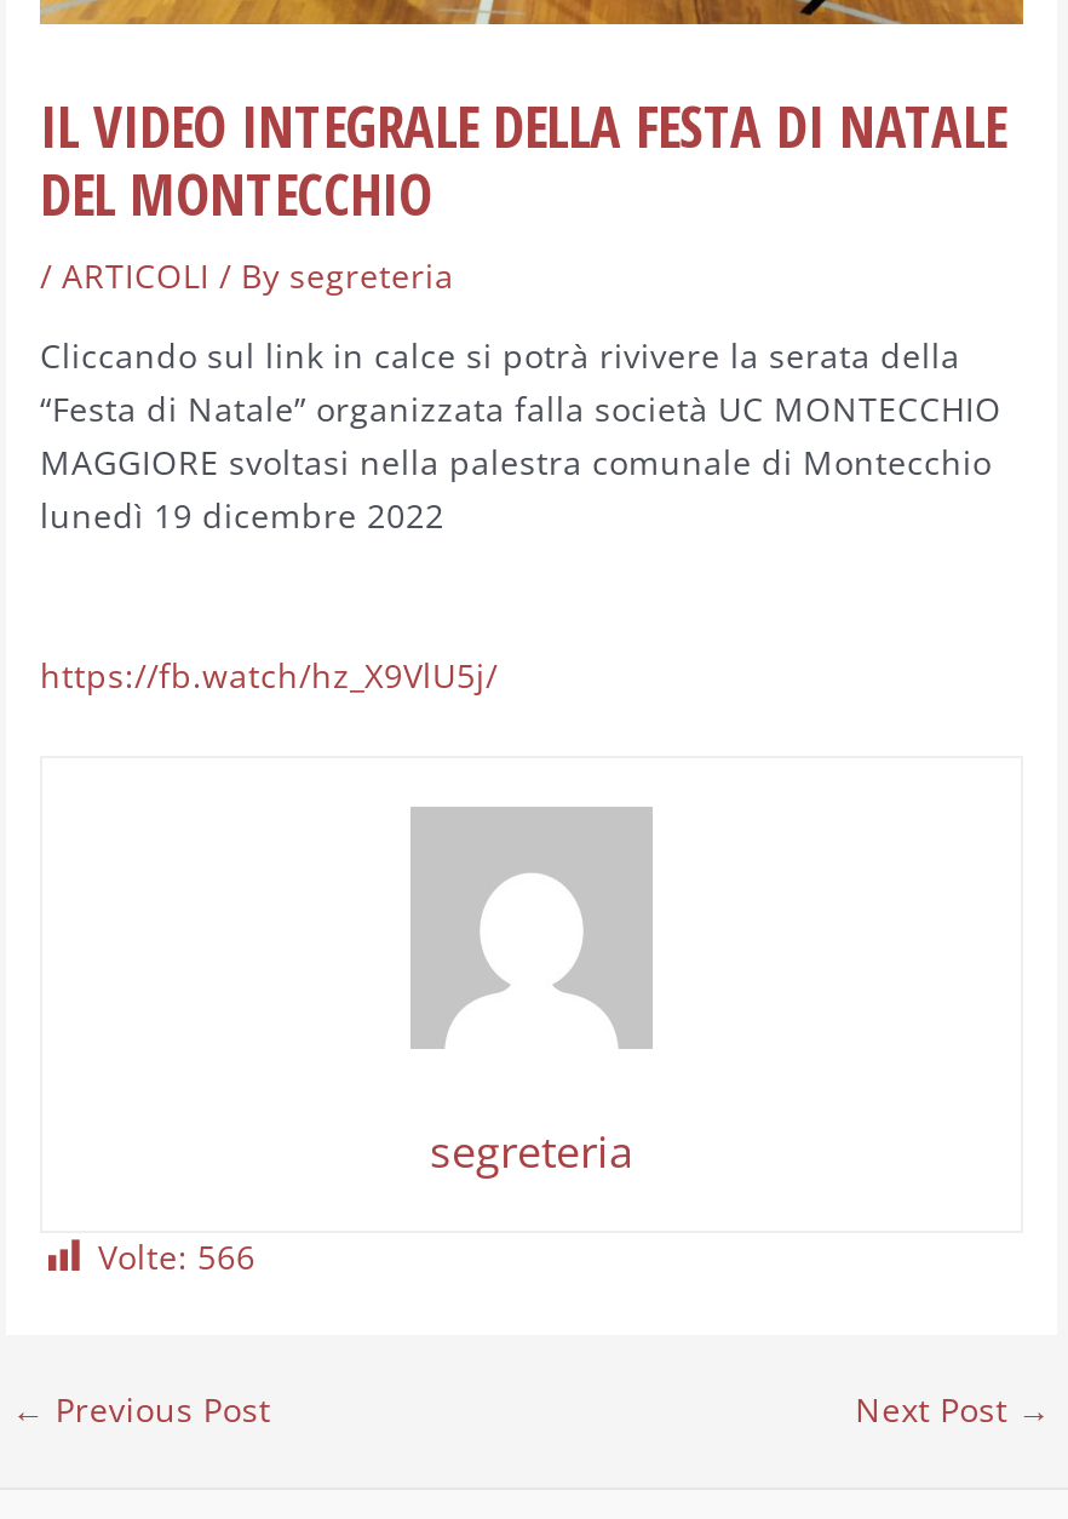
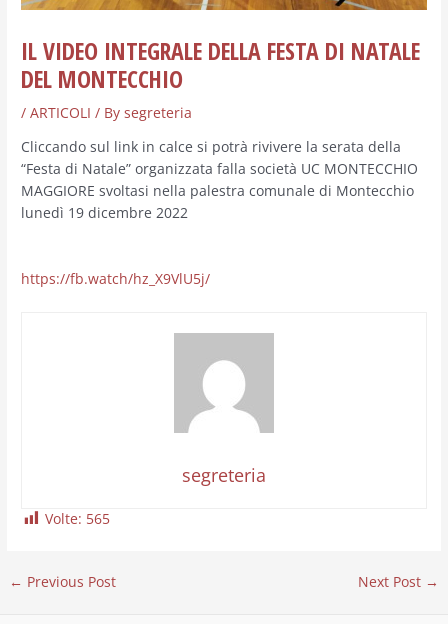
- Volte: 566
+ Volte: 565
